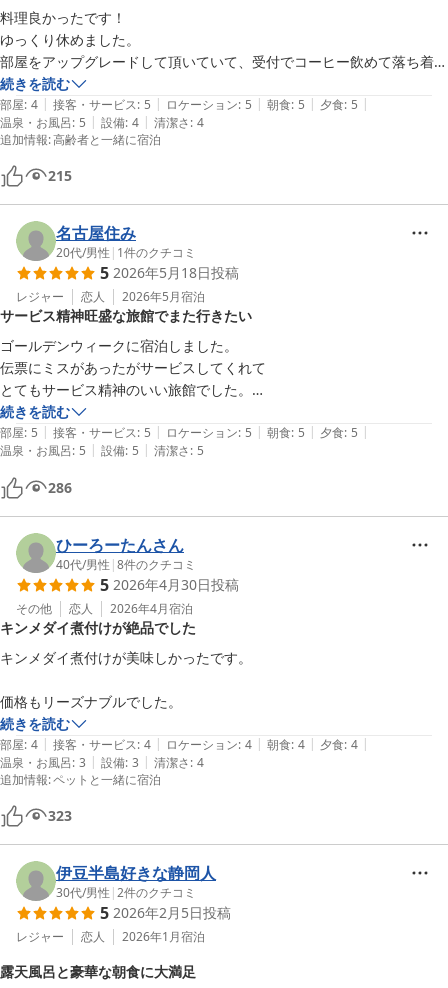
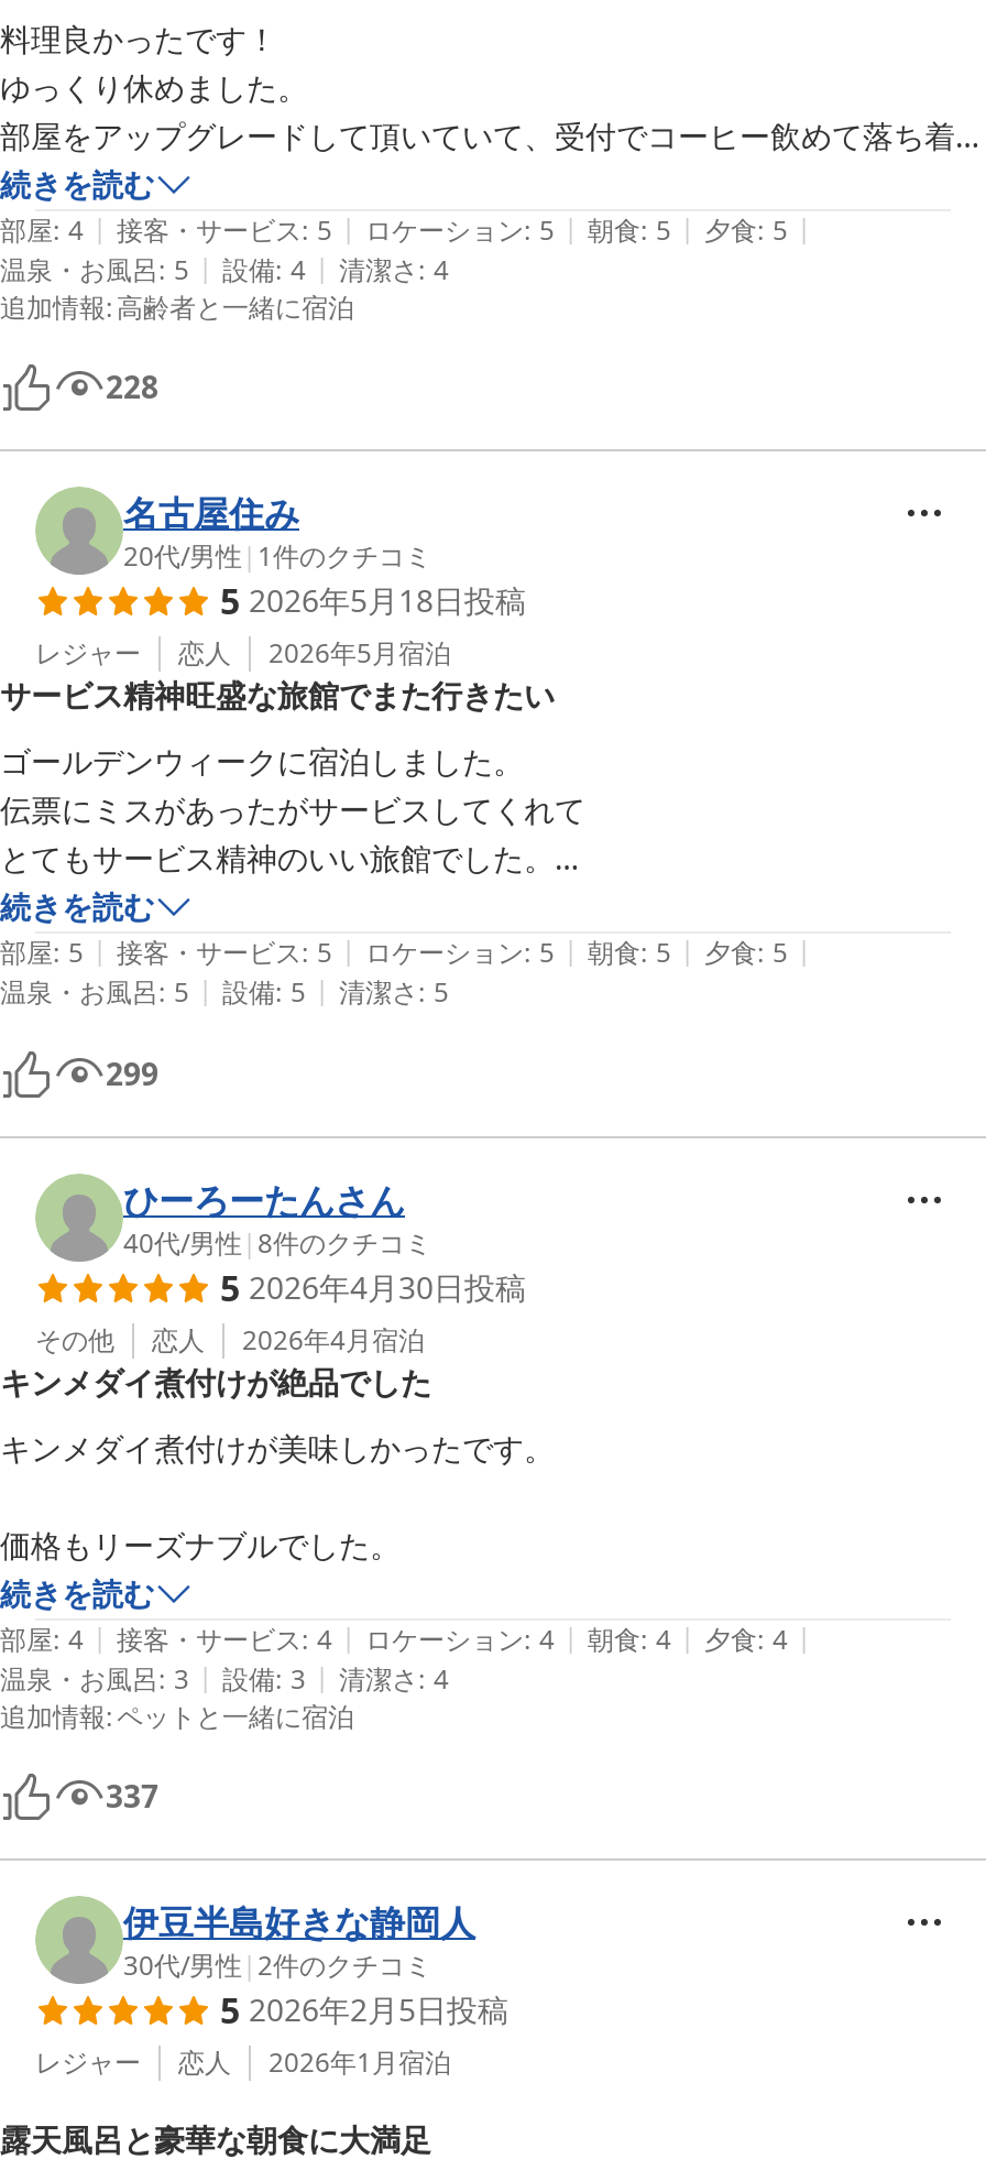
- 215
+ 228

- 286
+ 299

- 323
+ 337
